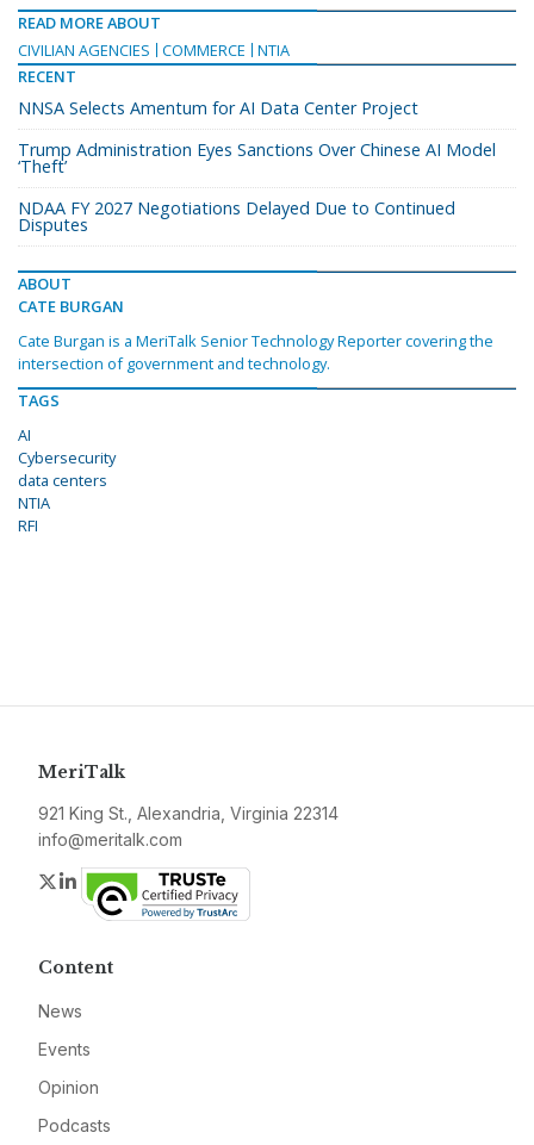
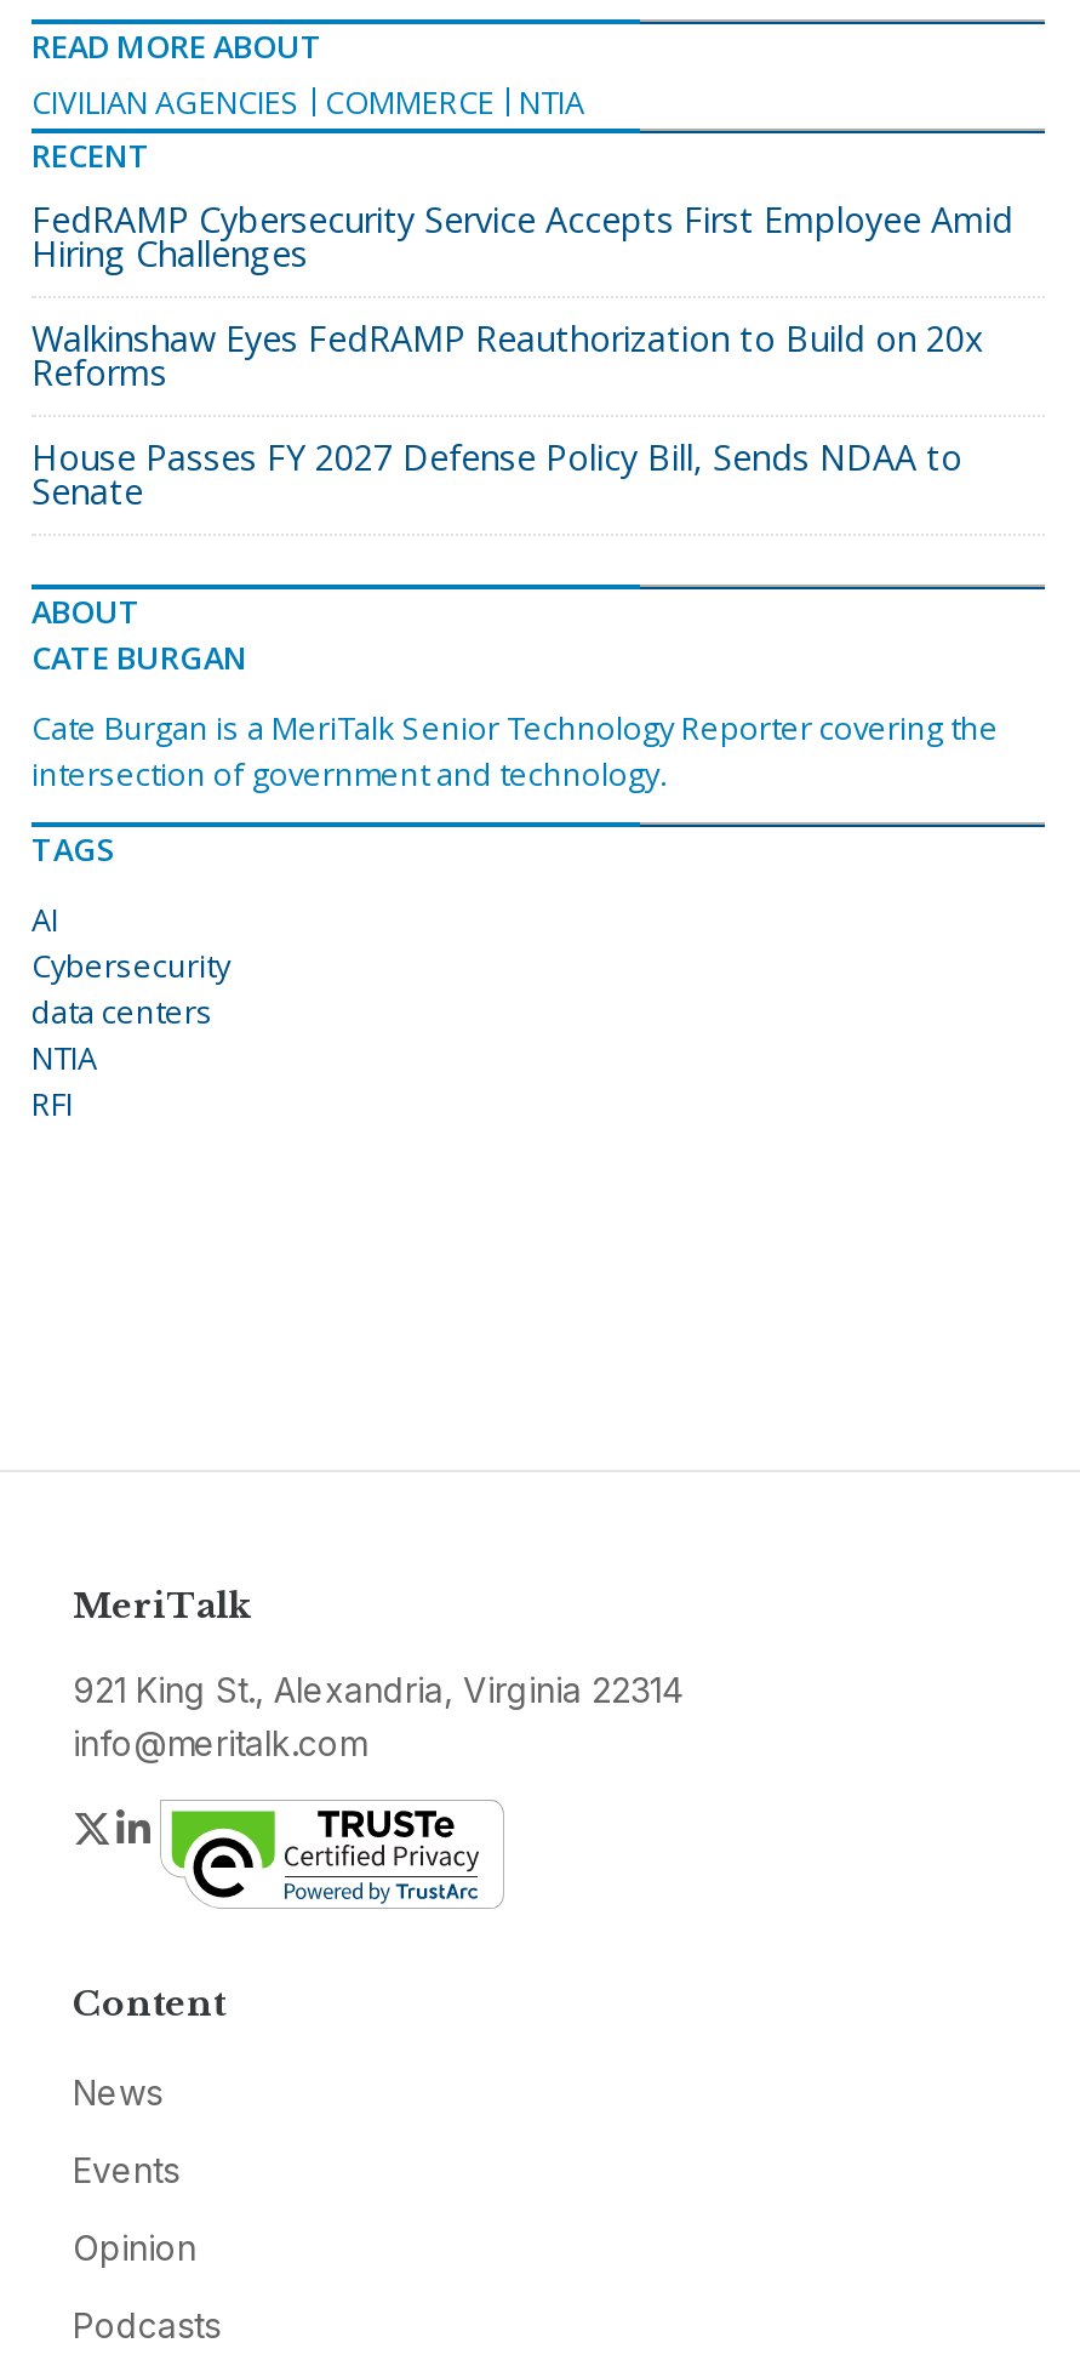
- NNSA Selects Amentum for AI Data Center Project
+ FedRAMP Cybersecurity Service Accepts First Employee Amid
+ Hiring Challenges

- Trump Administration Eyes Sanctions Over Chinese AI Model
- ‘Theft’
+ Walkinshaw Eyes FedRAMP Reauthorization to Build on 20x
+ Reforms

- NDAA FY 2027 Negotiations Delayed Due to Continued
- Disputes
+ House Passes FY 2027 Defense Policy Bill, Sends NDAA to
+ Senate
